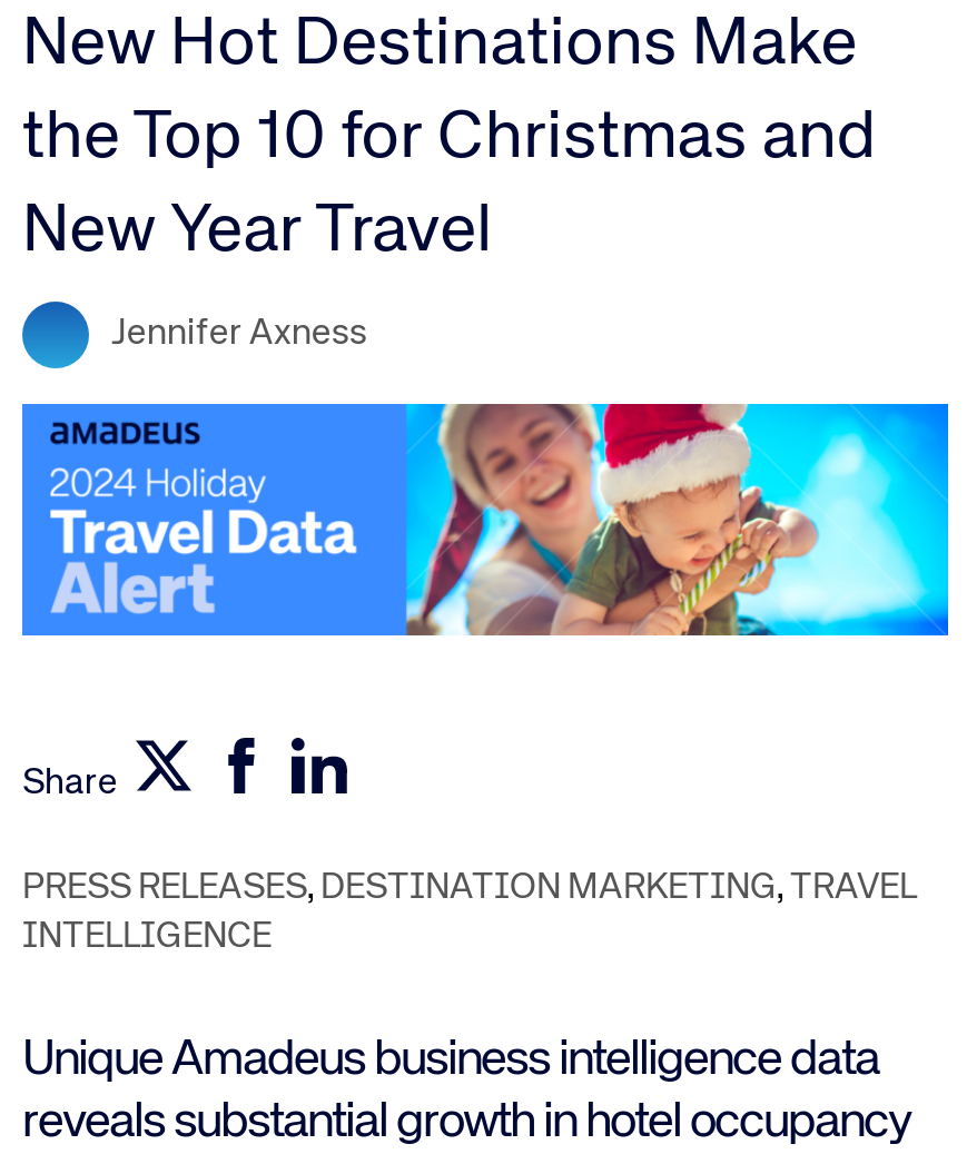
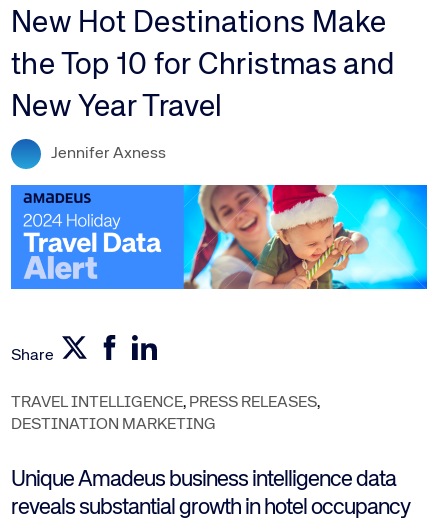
- PRESS RELEASES, DESTINATION MARKETING, TRAVEL
- INTELLIGENCE
+ TRAVEL INTELLIGENCE, PRESS RELEASES,
+ DESTINATION MARKETING
